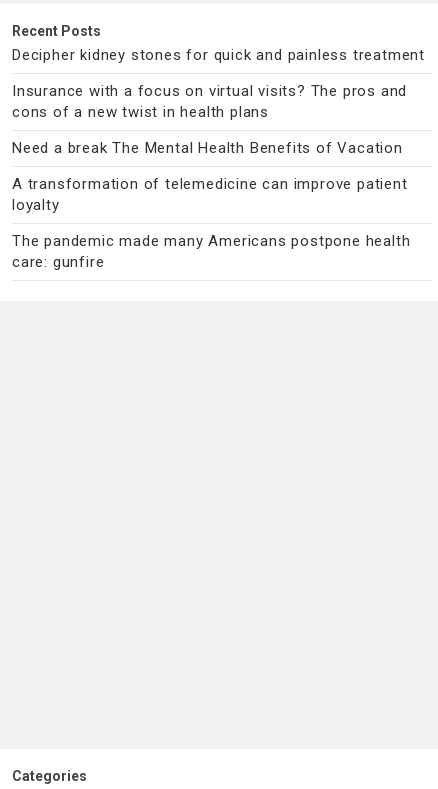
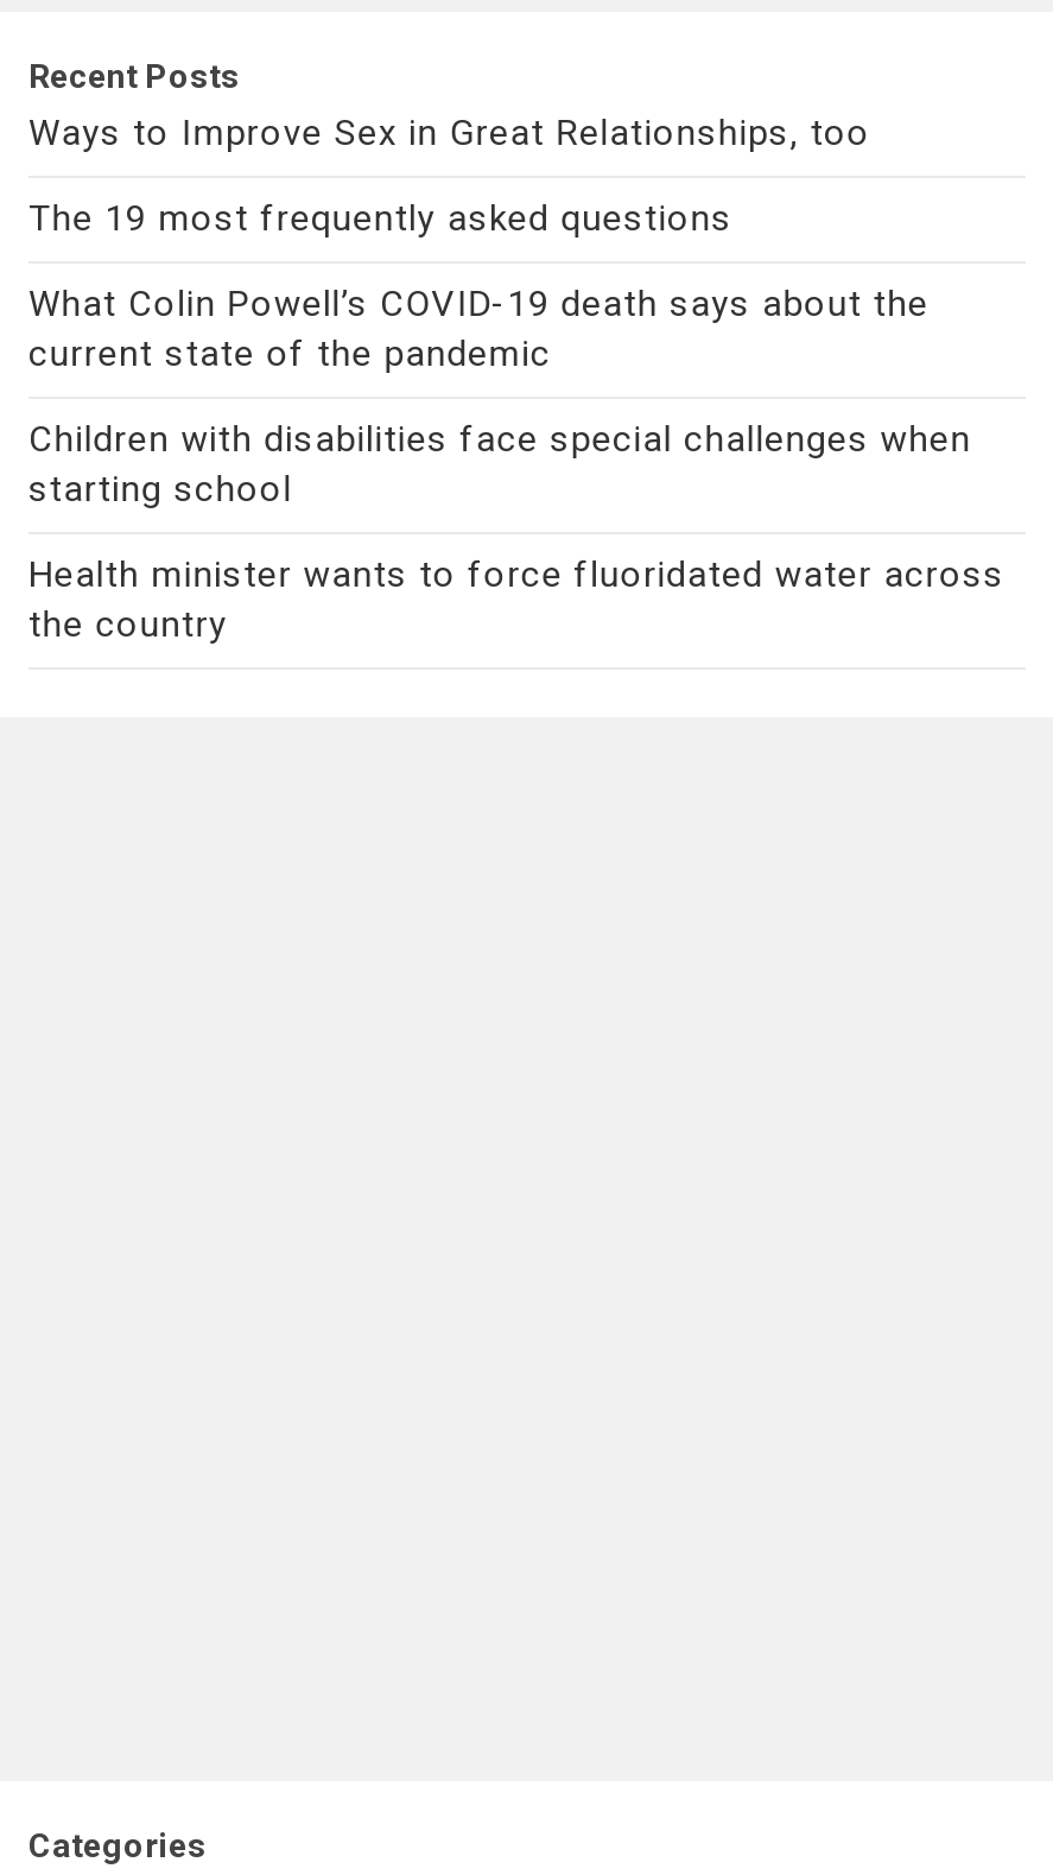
- Decipher kidney stones for quick and painless treatment
+ Ways to Improve Sex in Great Relationships, too

- Insurance with a focus on virtual visits? The pros and
- cons of a new twist in health plans
+ The 19 most frequently asked questions

- Need a break The Mental Health Benefits of Vacation
+ What Colin Powell’s COVID-19 death says about the
+ current state of the pandemic

- A transformation of telemedicine can improve patient
- loyalty
+ Children with disabilities face special challenges when
+ starting school

- The pandemic made many Americans postpone health
- care: gunfire
+ Health minister wants to force fluoridated water across
+ the country
